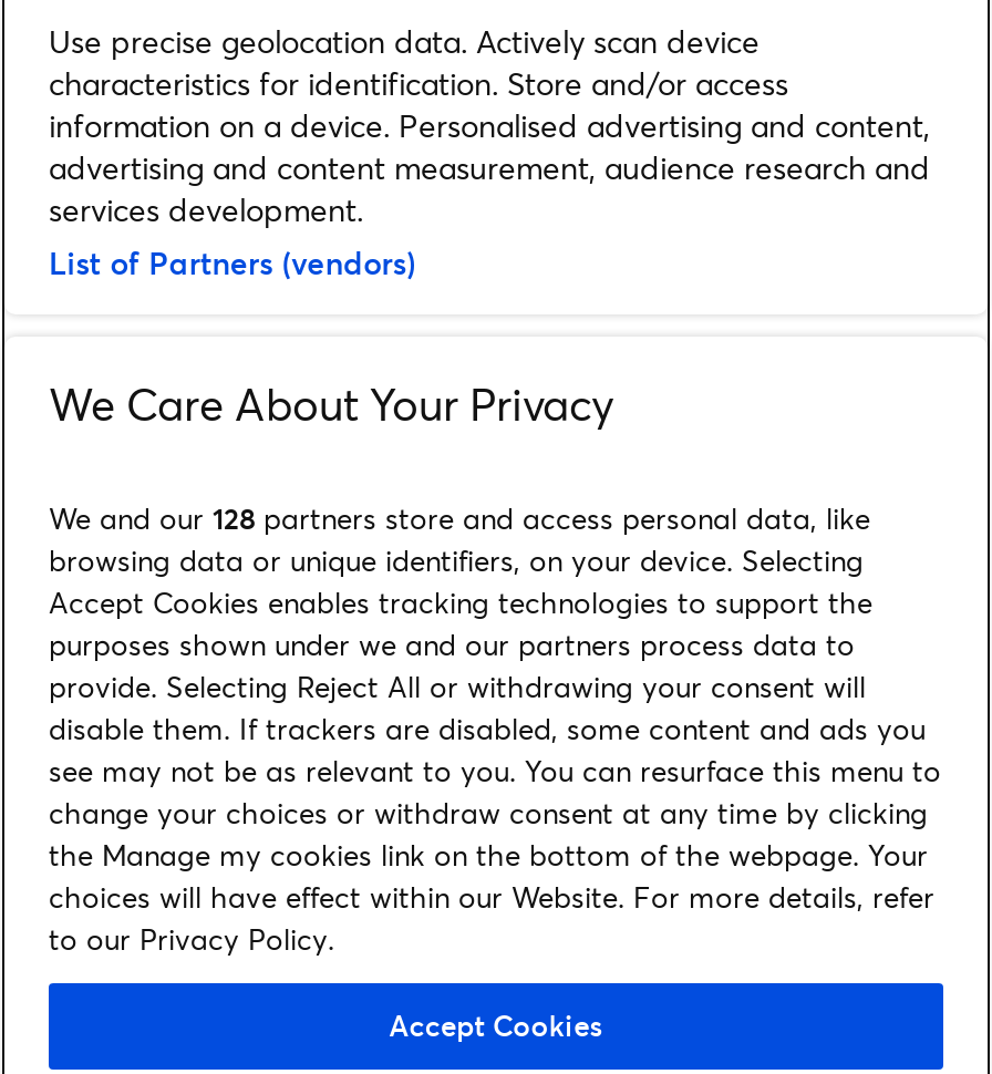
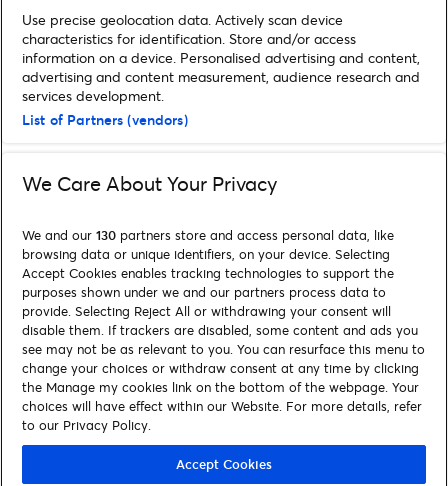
- We and our 128 partners store and access personal data, like
+ We and our 130 partners store and access personal data, like
